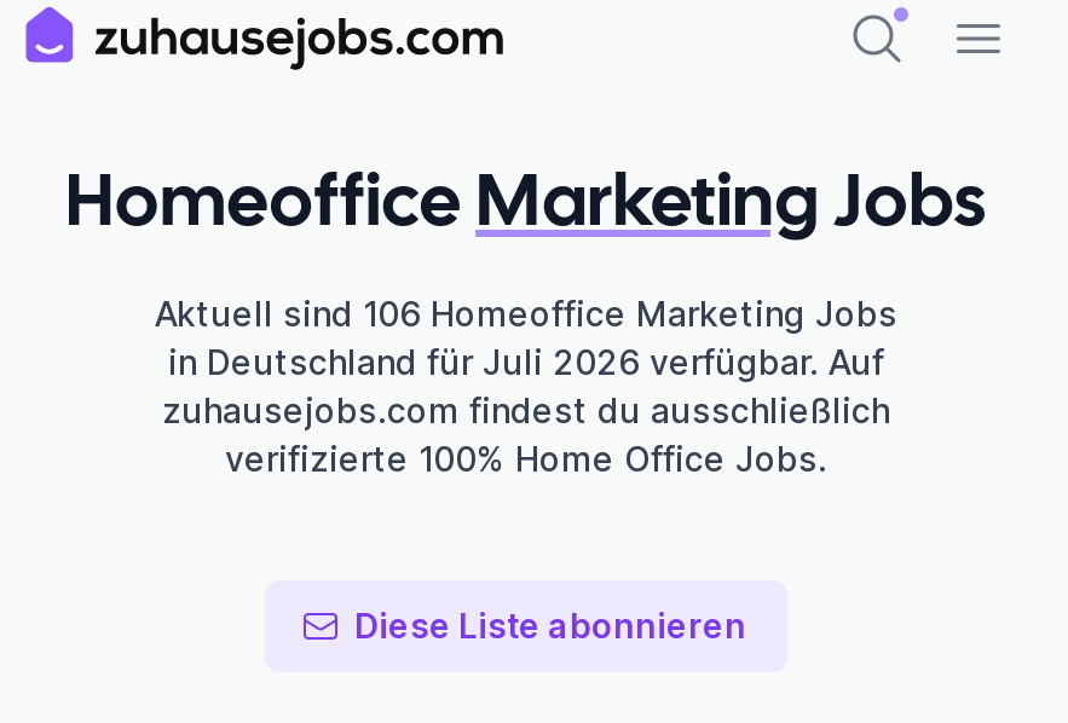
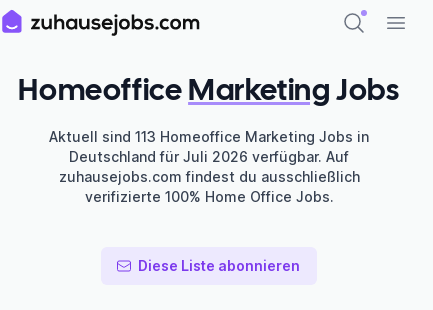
- Aktuell sind 106 Homeoffice Marketing Jobs
- in Deutschland für Juli 2026 verfügbar. Auf
+ Aktuell sind 113 Homeoffice Marketing Jobs in
+ Deutschland für Juli 2026 verfügbar. Auf
